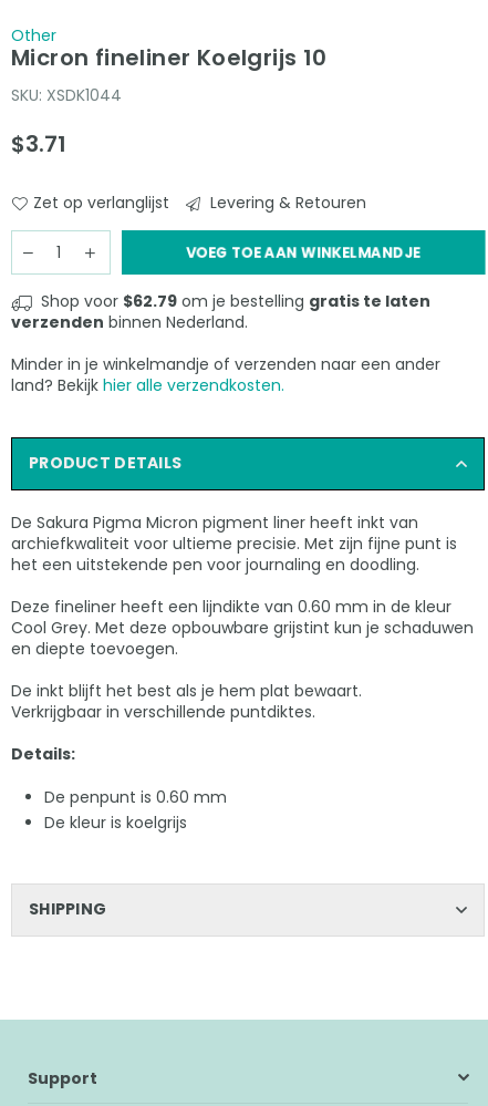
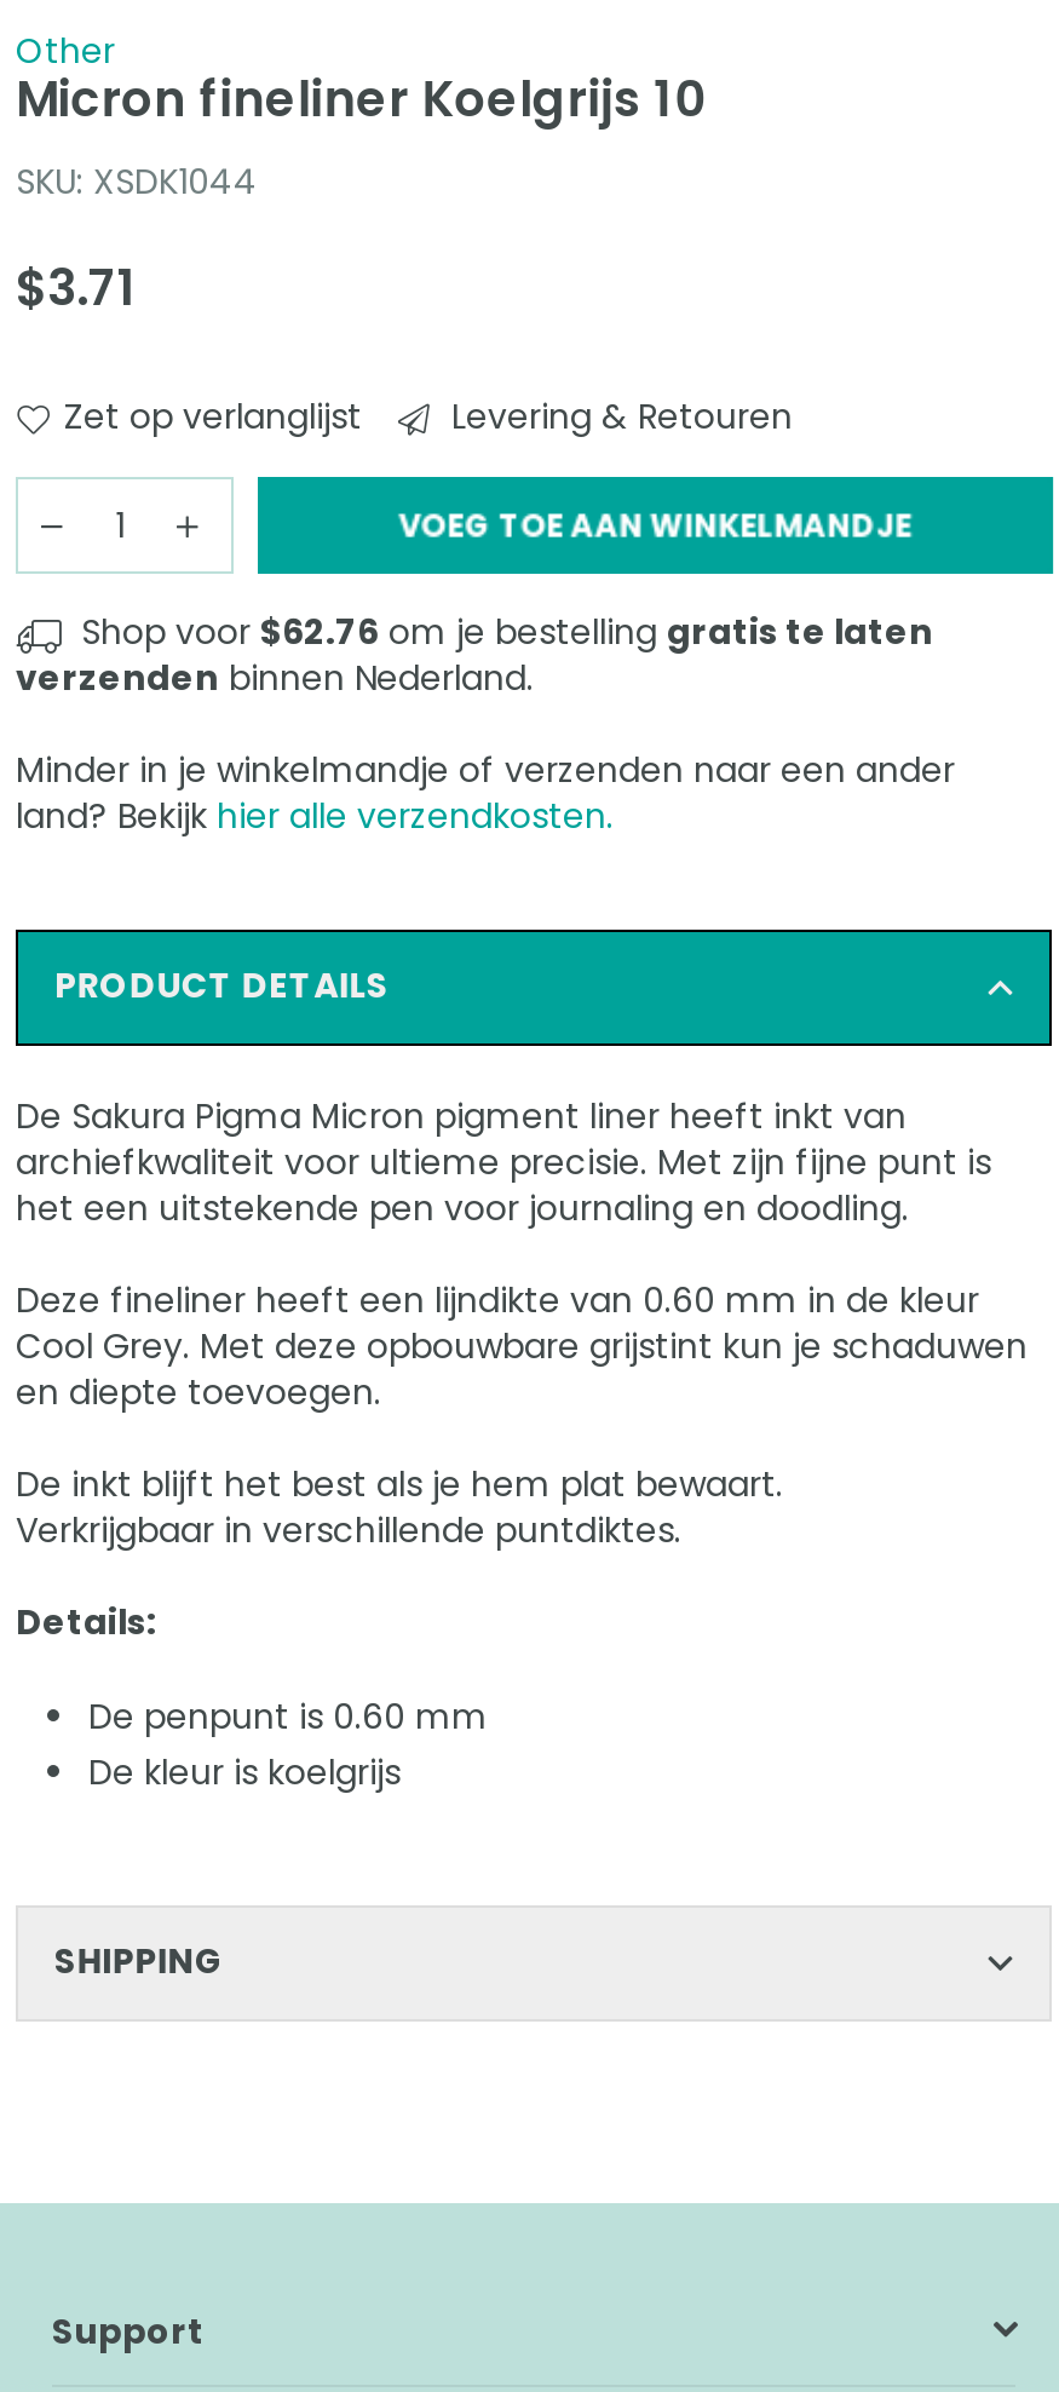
- Shop voor $62.79 om je bestelling gratis te laten
+ Shop voor $62.76 om je bestelling gratis te laten
